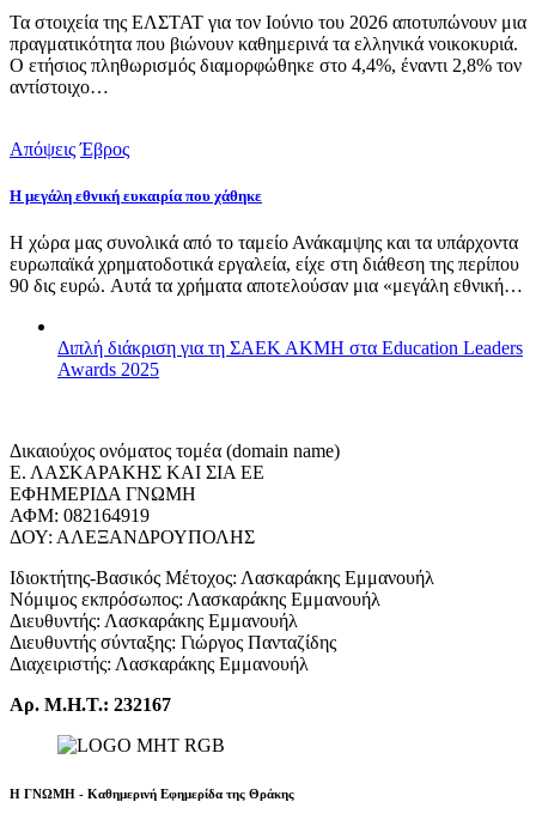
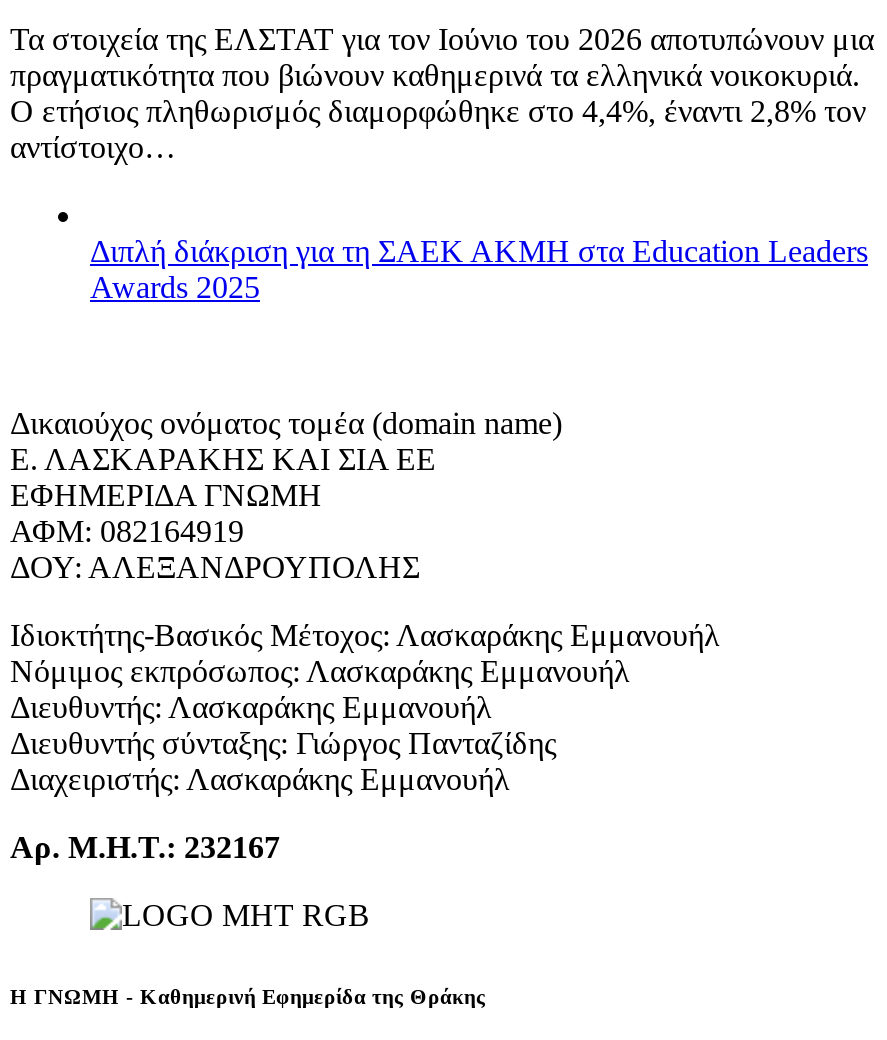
- Απόψεις Έβρος
- Η μεγάλη εθνική ευκαιρία που χάθηκε
- Η χώρα μας συνολικά από το ταμείο Ανάκαμψης και τα υπάρχοντα
- ευρωπαϊκά χρηματοδοτικά εργαλεία, είχε στη διάθεση της περίπου
- 90 δις ευρώ. Αυτά τα χρήματα αποτελούσαν μια «μεγάλη εθνική…
